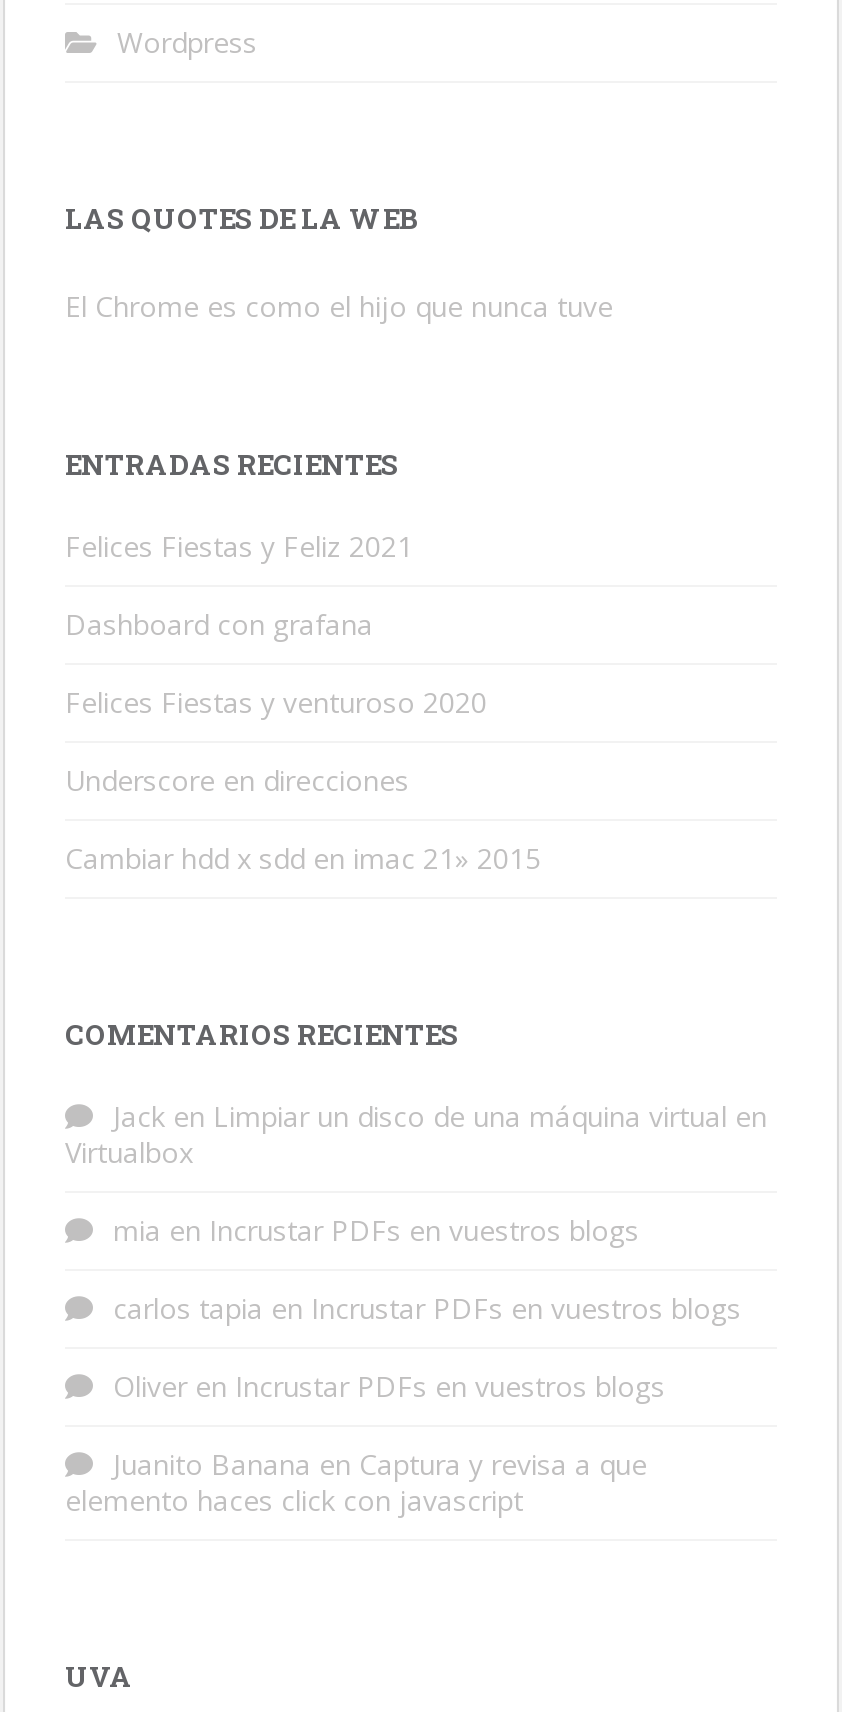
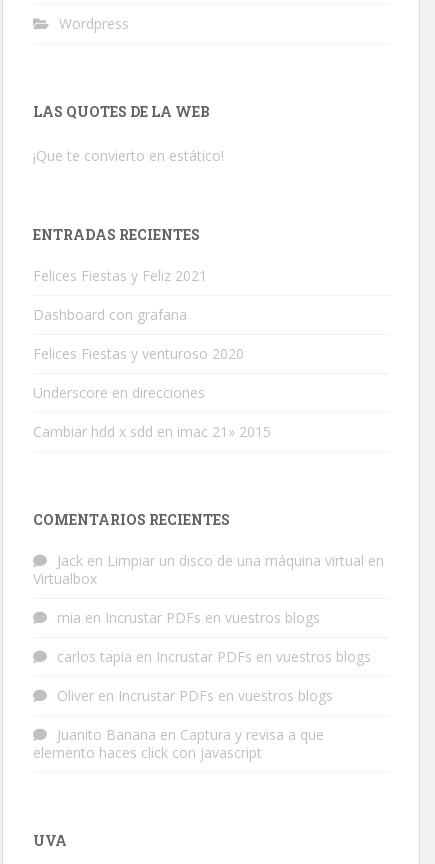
- El Chrome es como el hijo que nunca tuve
+ ¡Que te convierto en estático!
